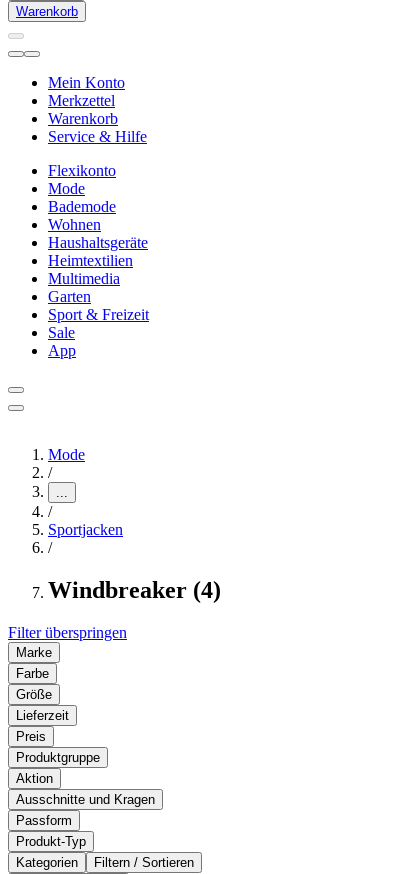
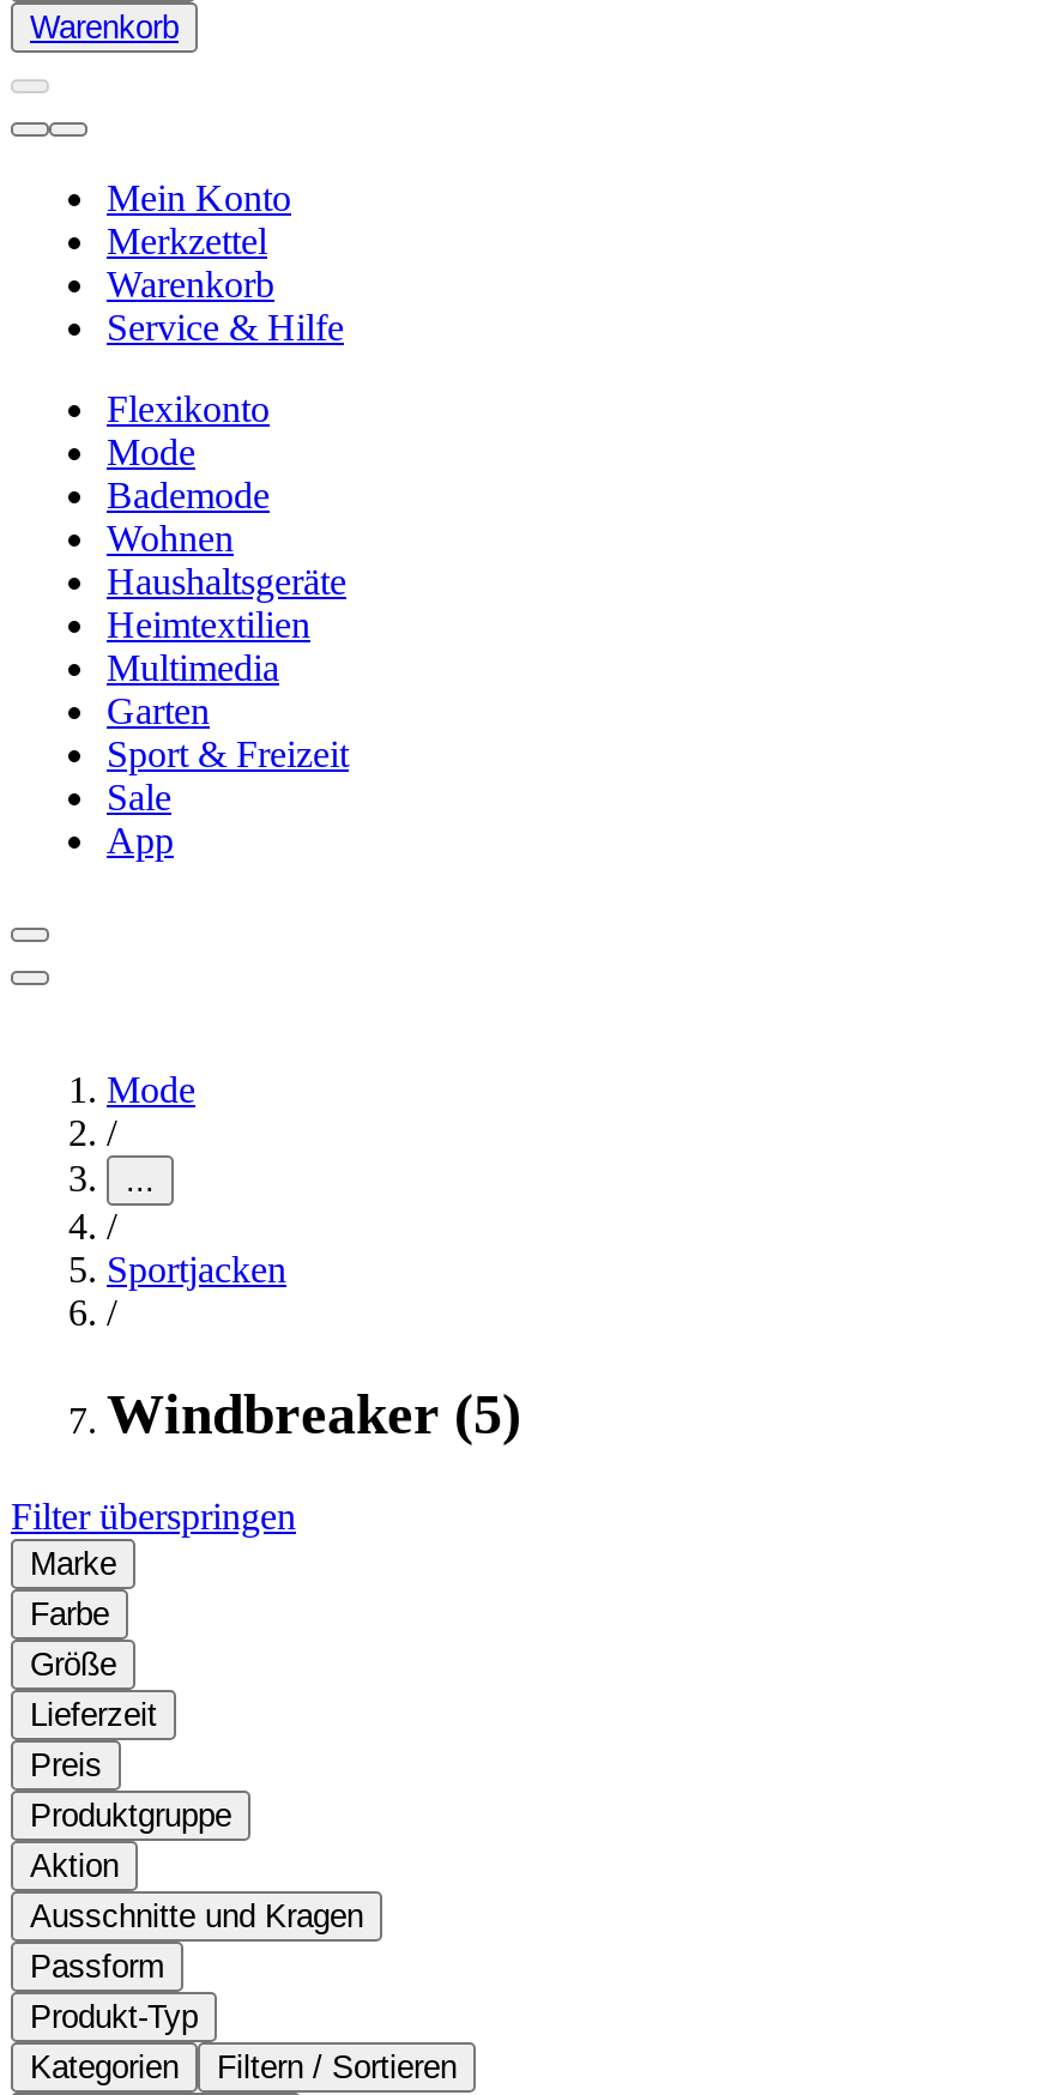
- Windbreaker (4)
+ Windbreaker (5)
